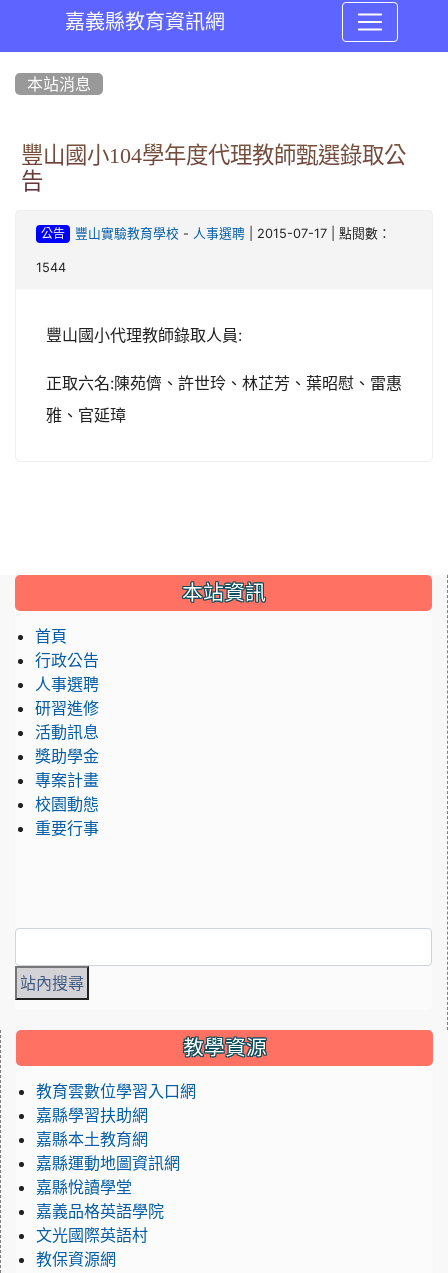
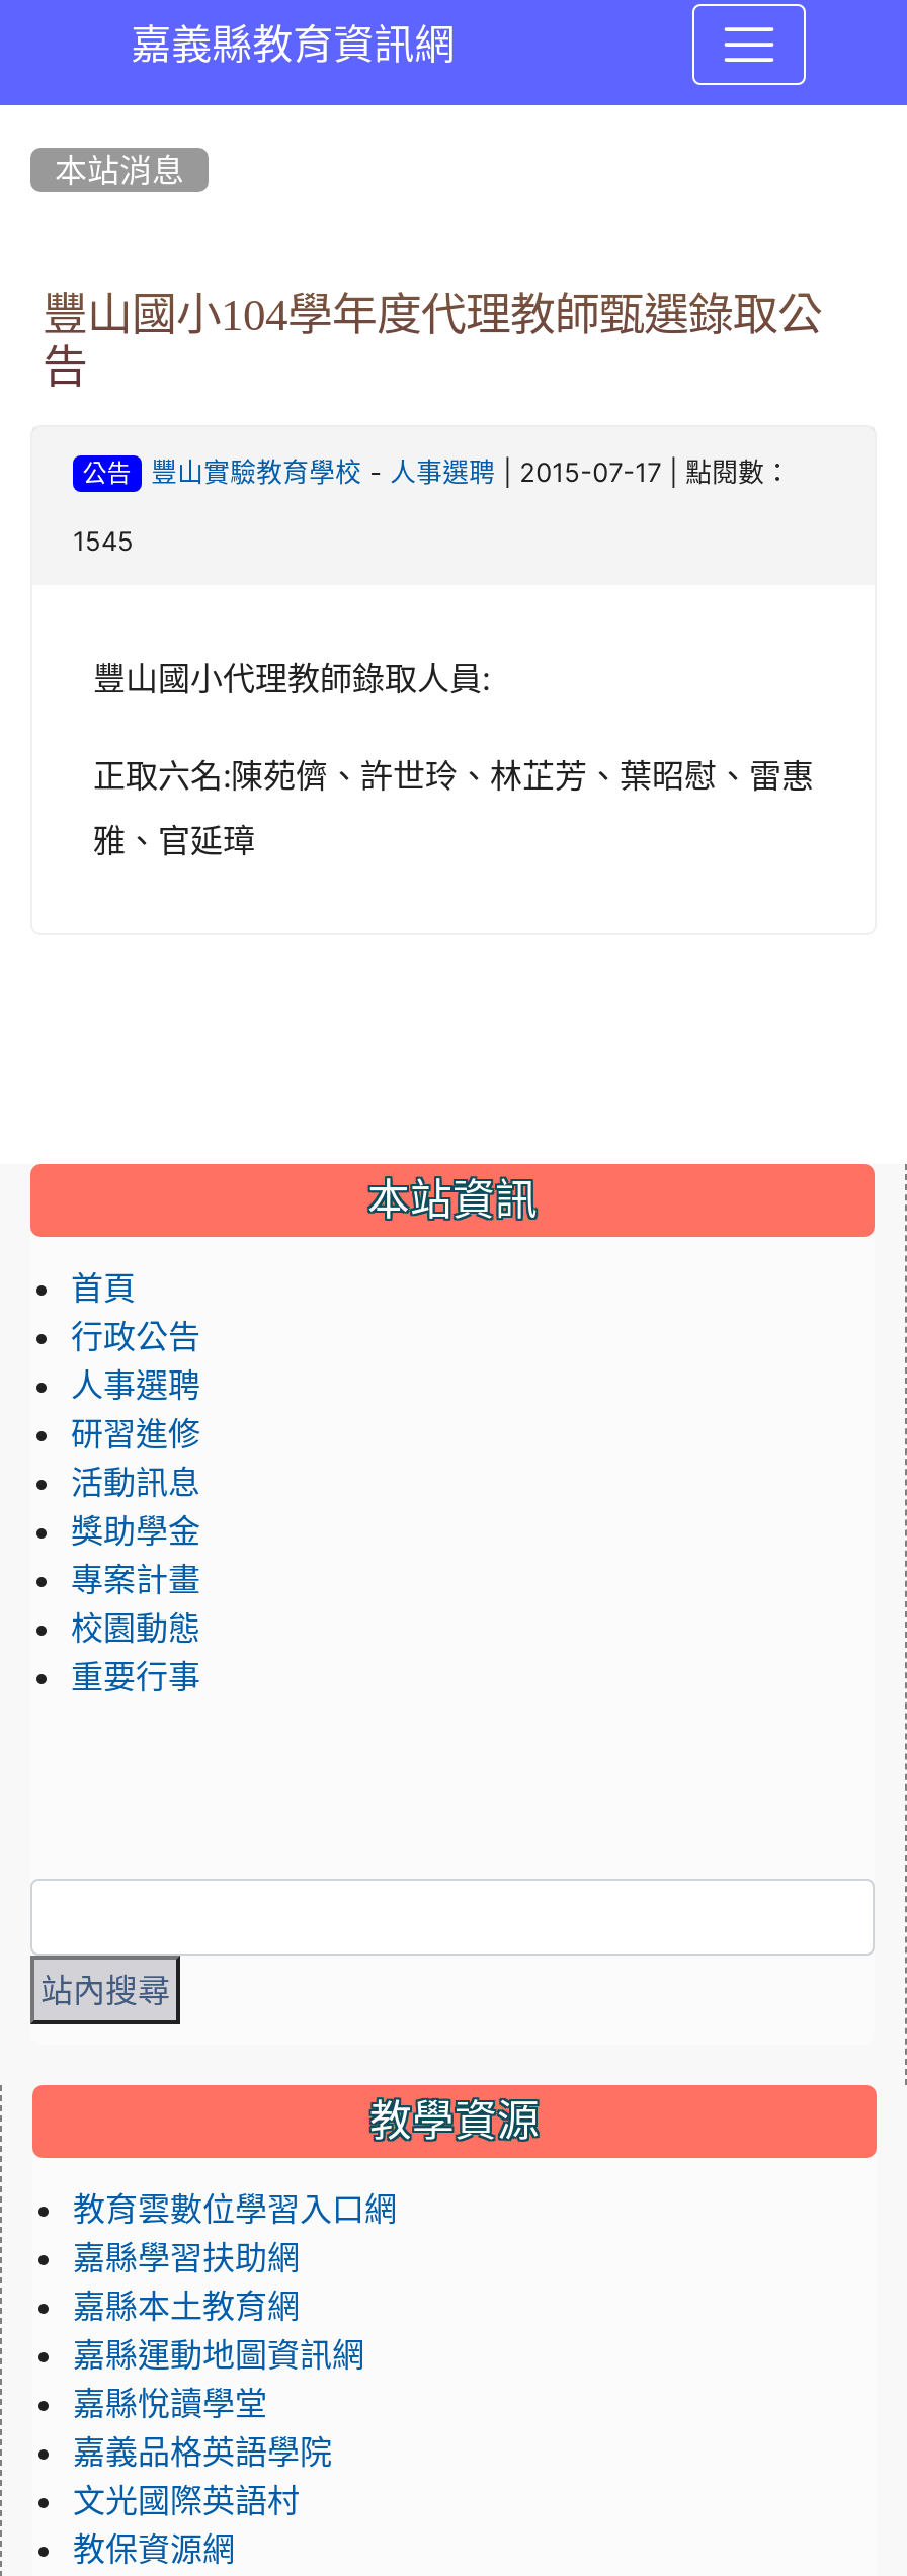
- 1544
+ 1545
